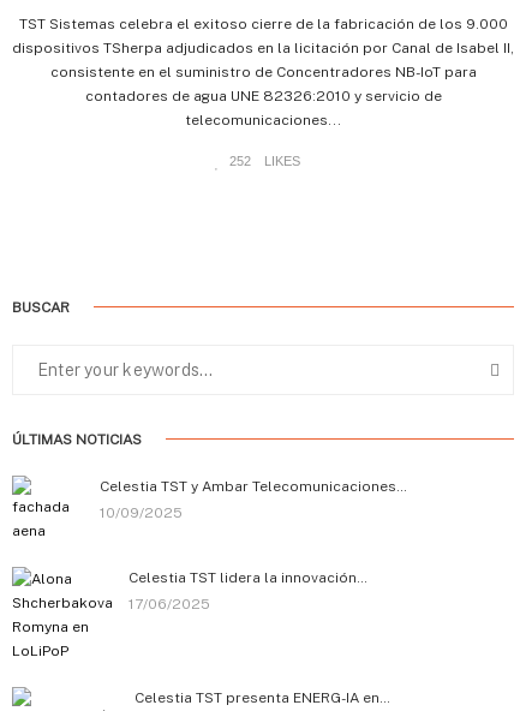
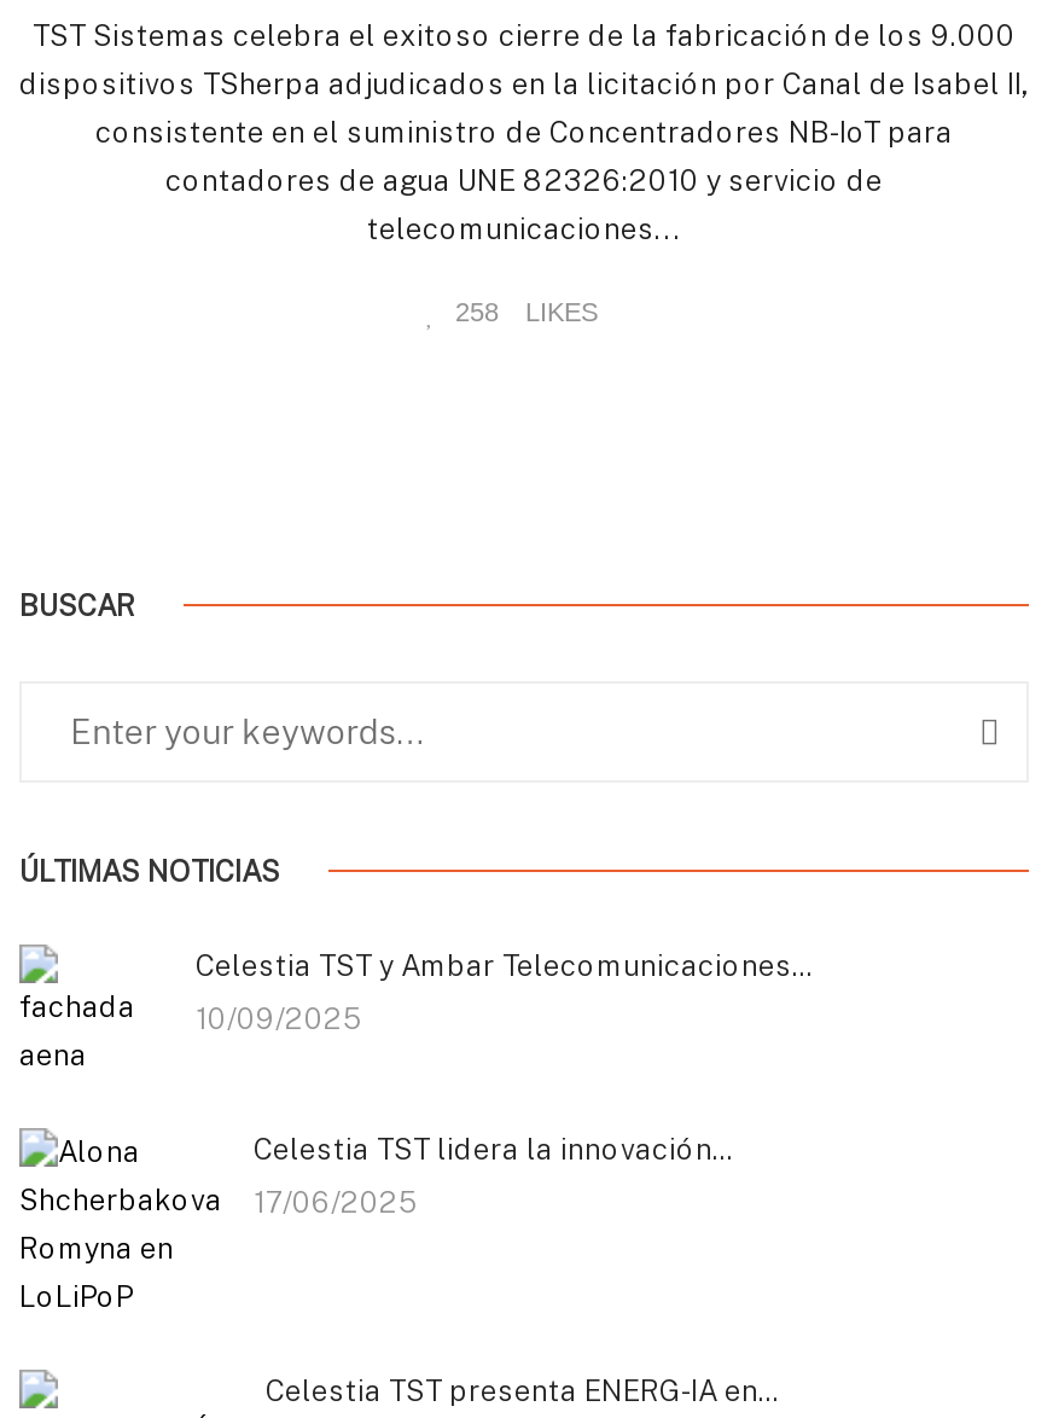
- 252 LIKES
+ 258 LIKES
